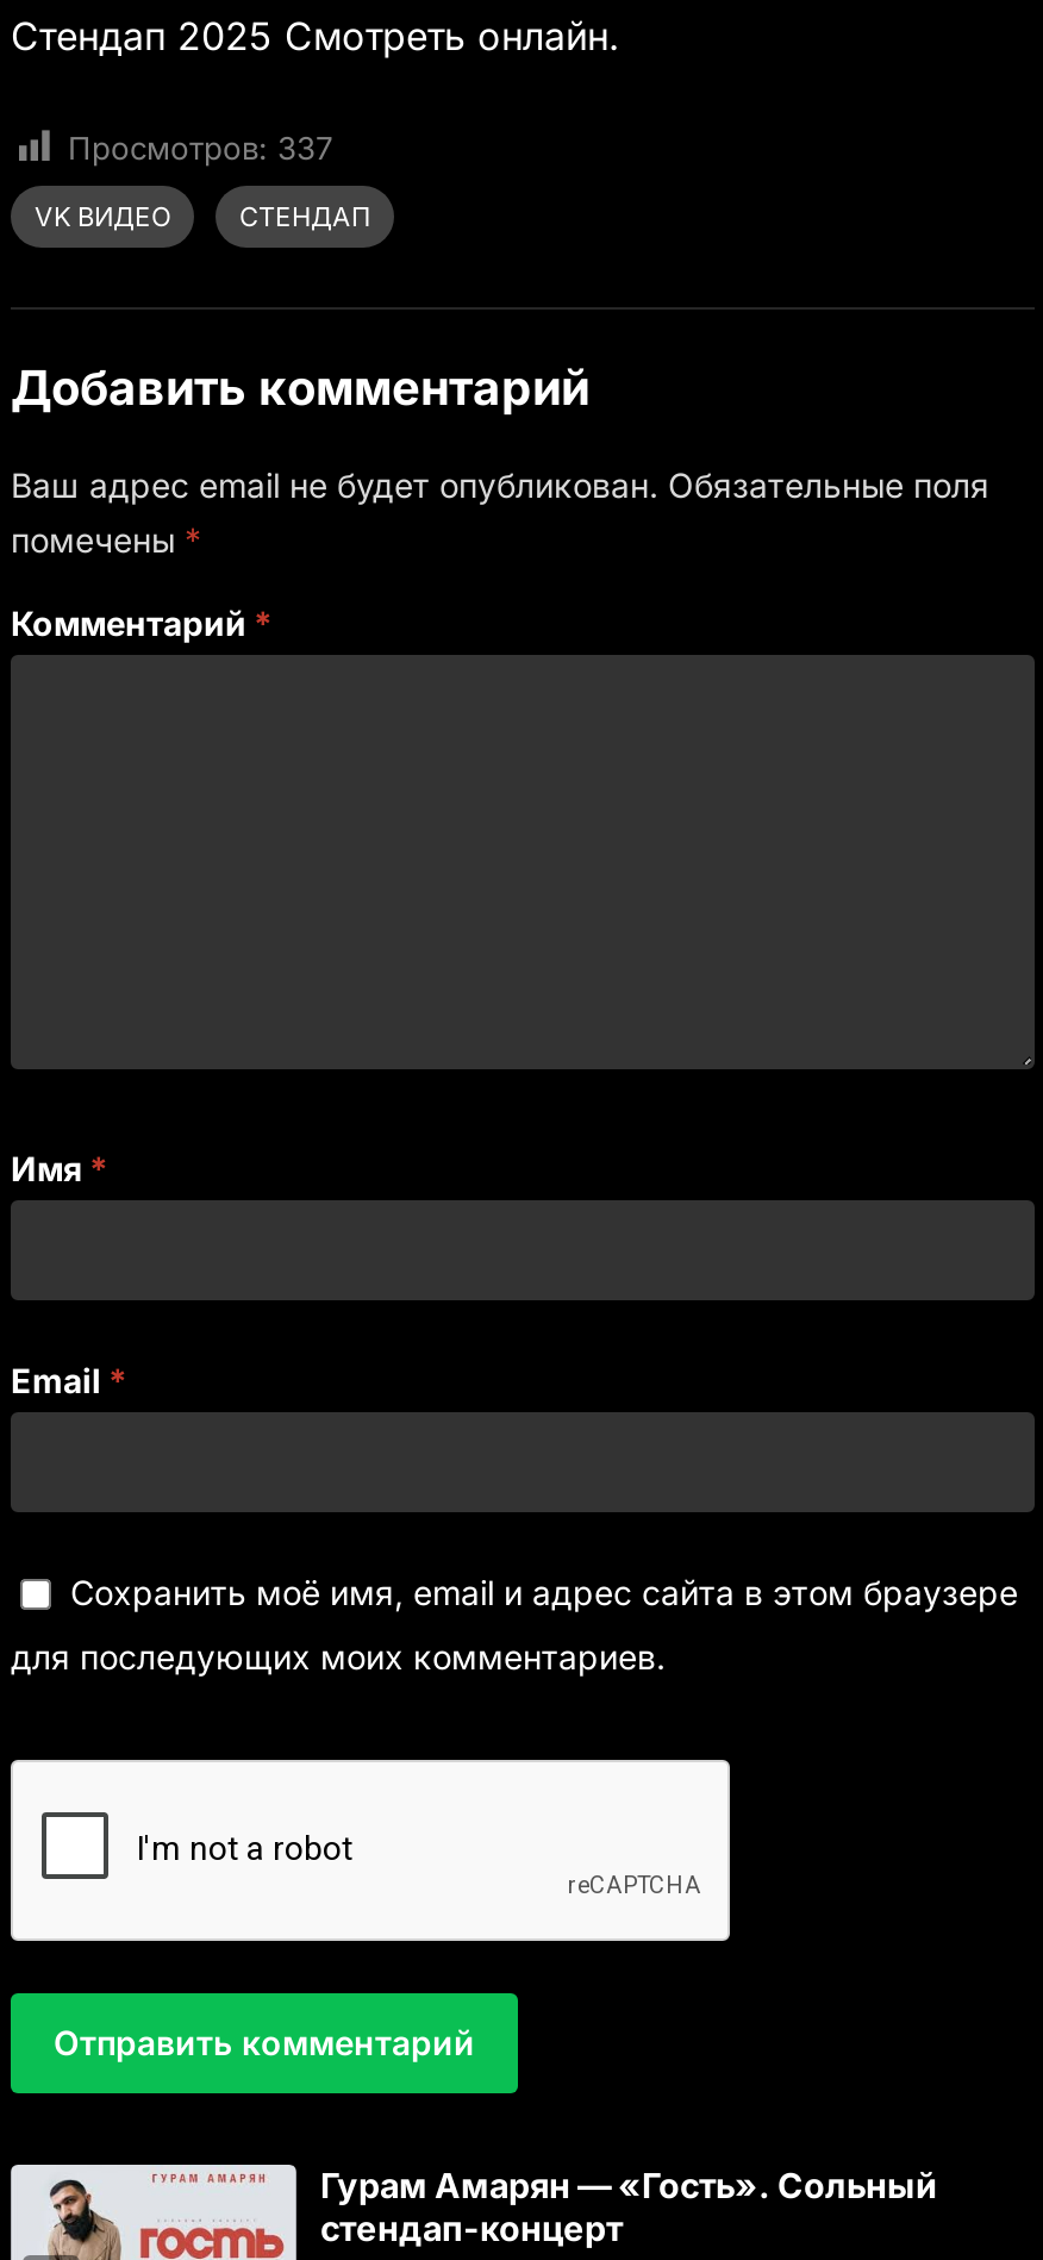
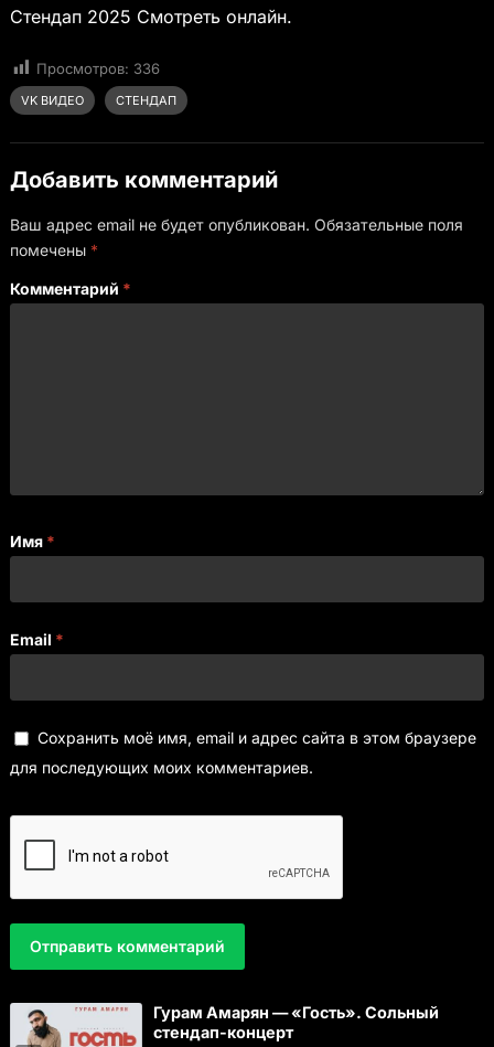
- Просмотров: 337
+ Просмотров: 336
